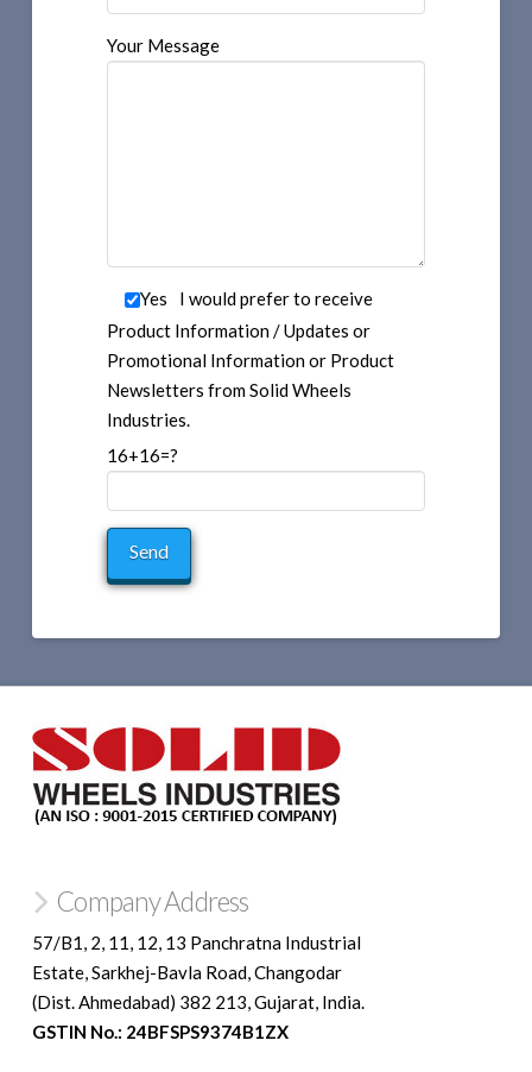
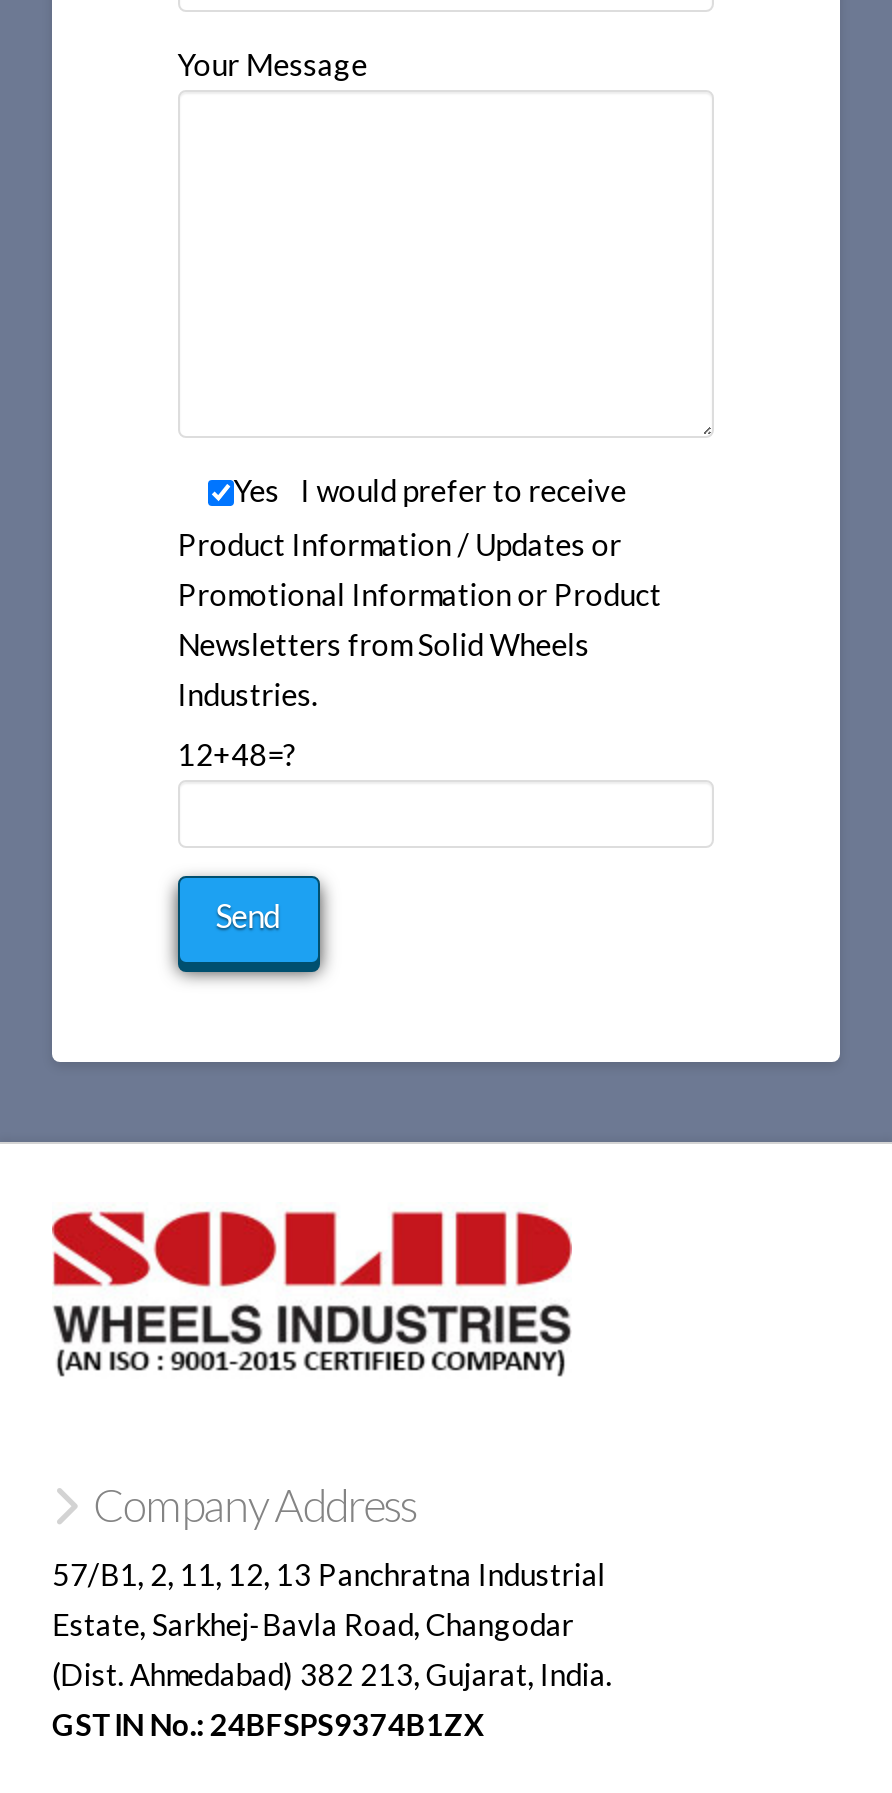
- 16+16=?
+ 12+48=?
